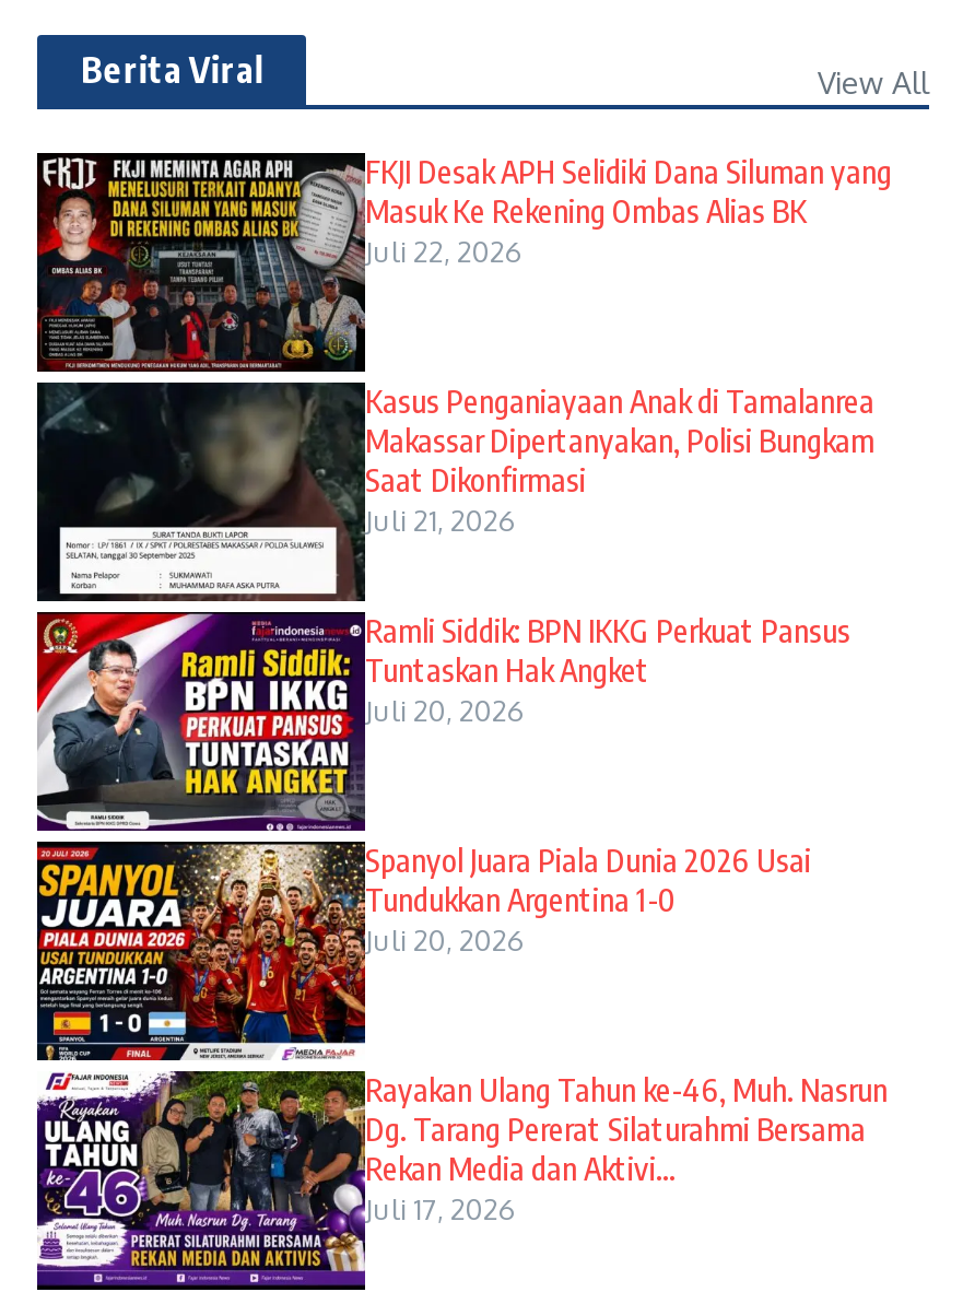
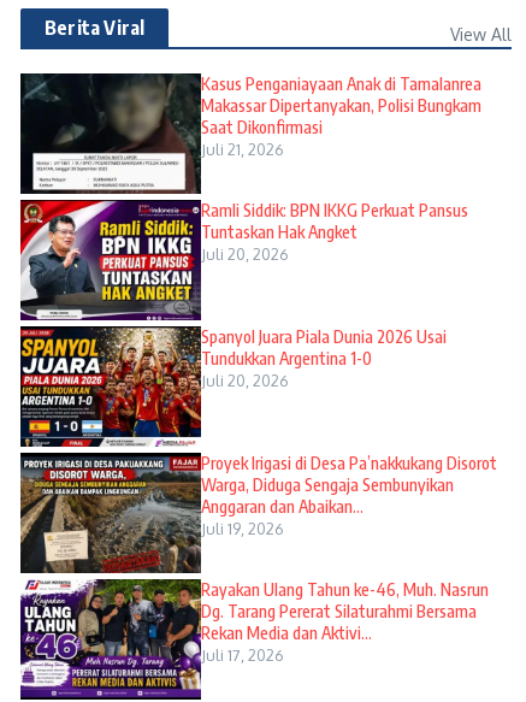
- [image]
- FKJI Desak APH Selidiki Dana Siluman yang
- Masuk Ke Rekening Ombas Alias BK
- Juli 22, 2026

moved up: Kasus Penganiayaan Anak di Tamalanrea | Makassar Dipertanyakan, Polisi Bungkam | Saat Dikonfirmasi | ... | Tundukkan Argentina 1-0 | Juli 20, 2026

+ [image]
+ Proyek Irigasi di Desa Pa’nakkukang Disorot
+ Warga, Diduga Sengaja Sembunyikan
+ Anggaran dan Abaikan...
+ Juli 19, 2026
